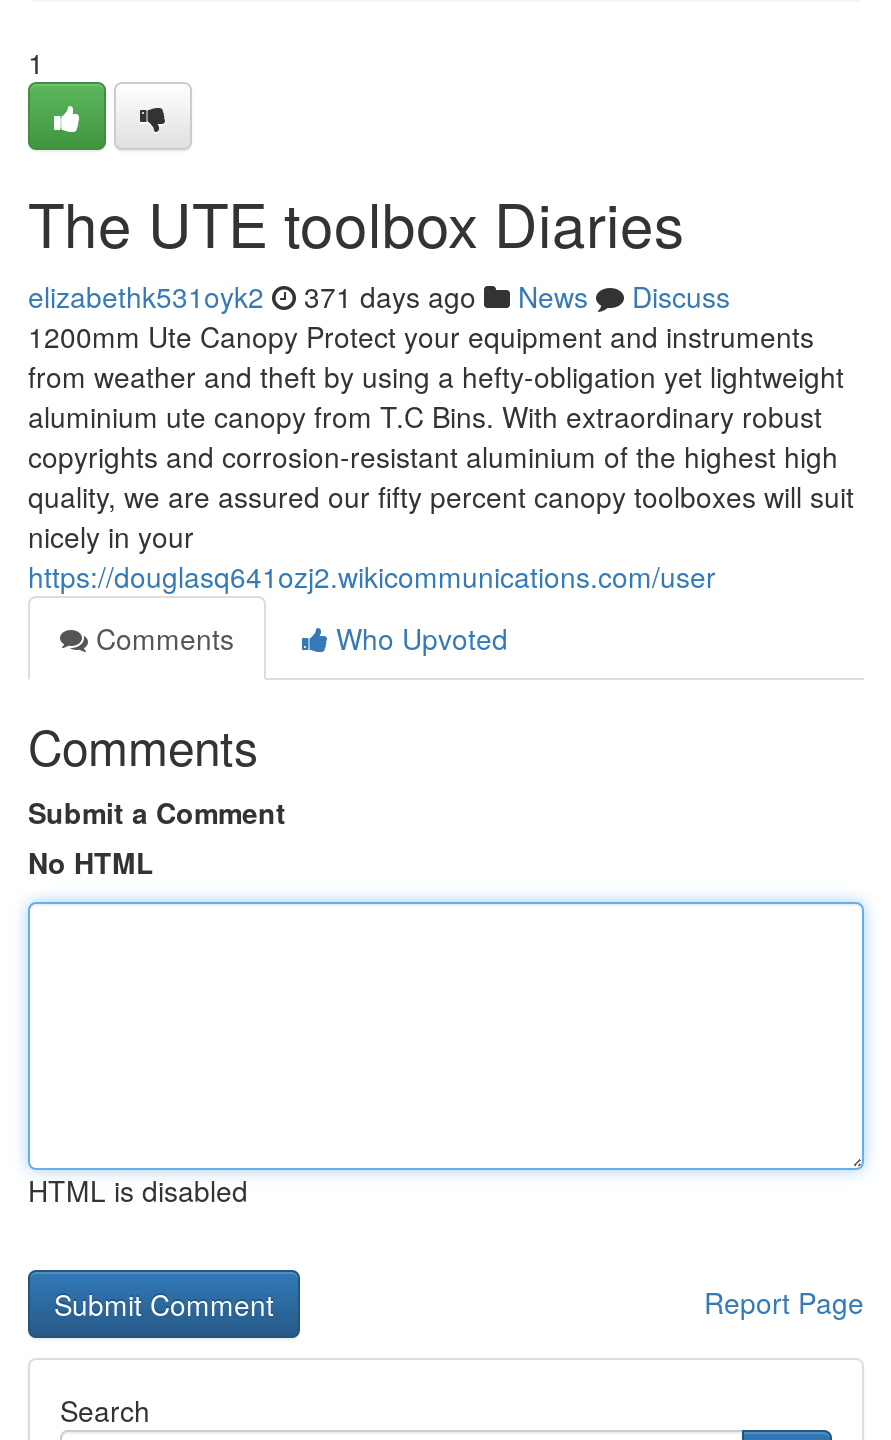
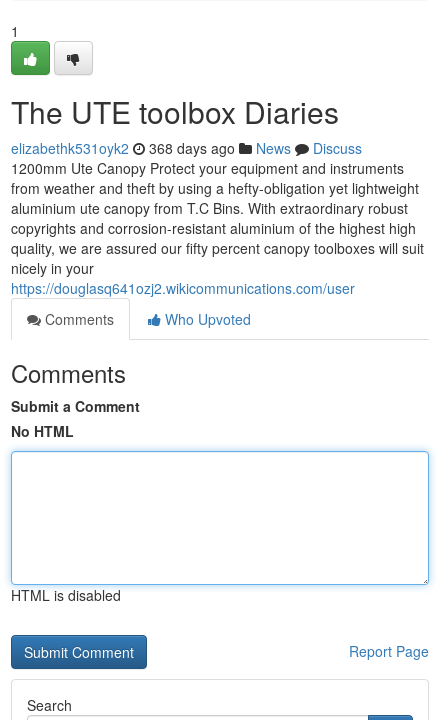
- elizabethk531oyk2 371 days ago News Discuss
+ elizabethk531oyk2 368 days ago News Discuss
